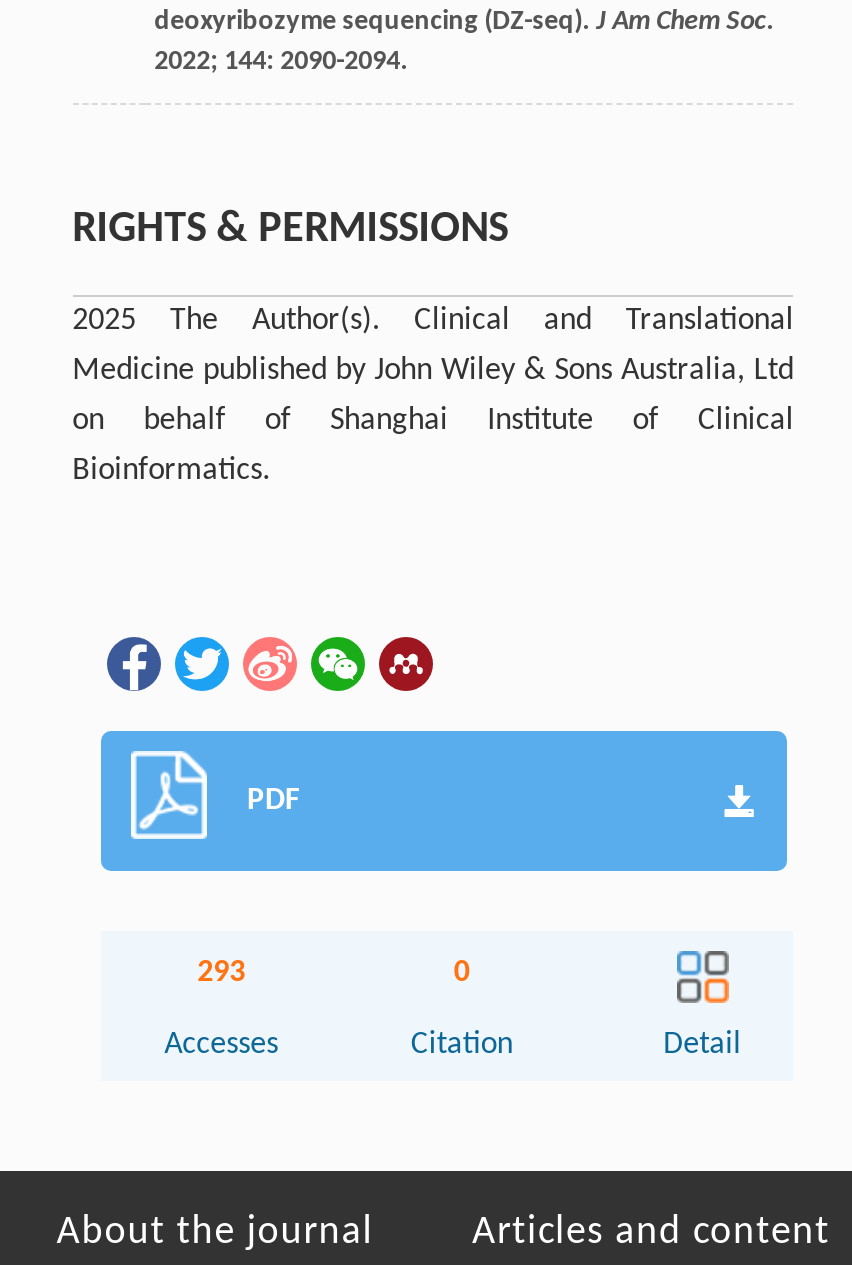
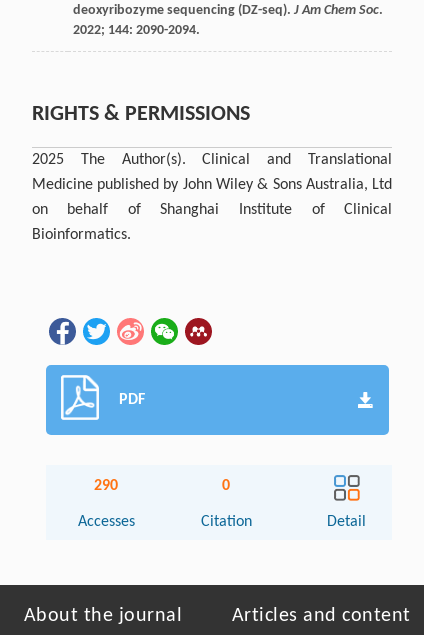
- 293
+ 290
